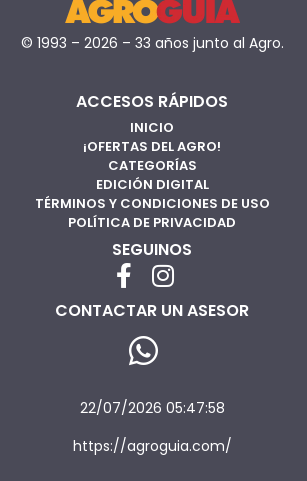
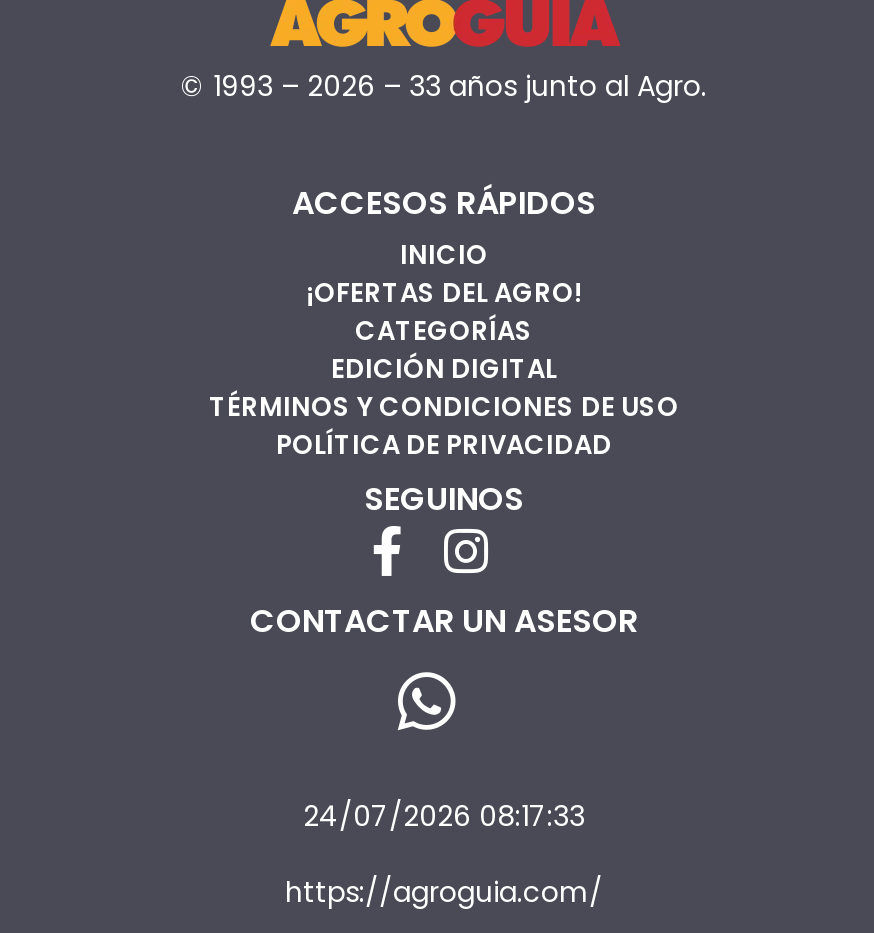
- 22/07/2026 05:47:58
+ 24/07/2026 08:17:33
